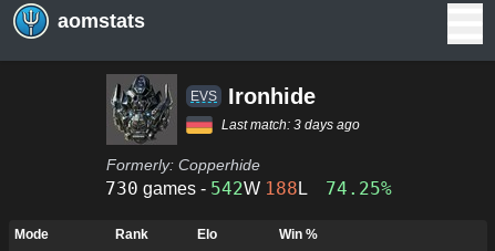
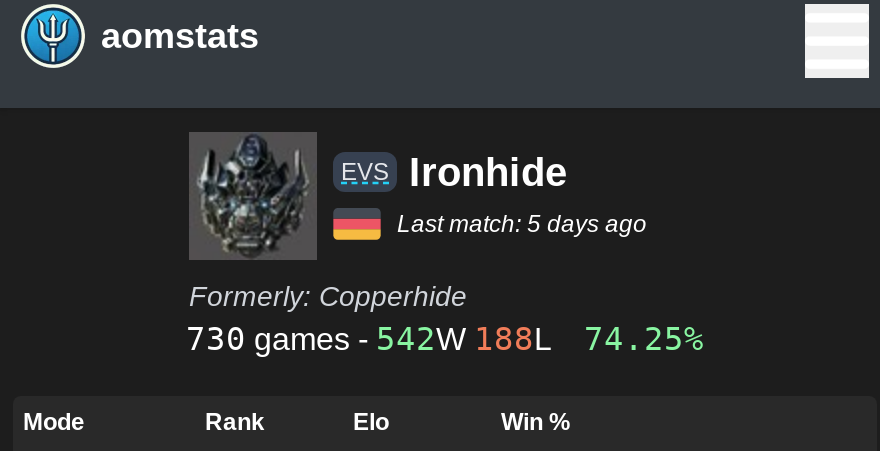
- Last match: 3 days ago
+ Last match: 5 days ago
